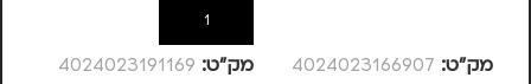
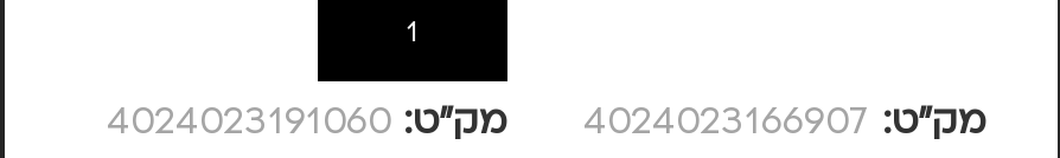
- מק”ט: 4024023191169
+ מק”ט: 4024023191060
